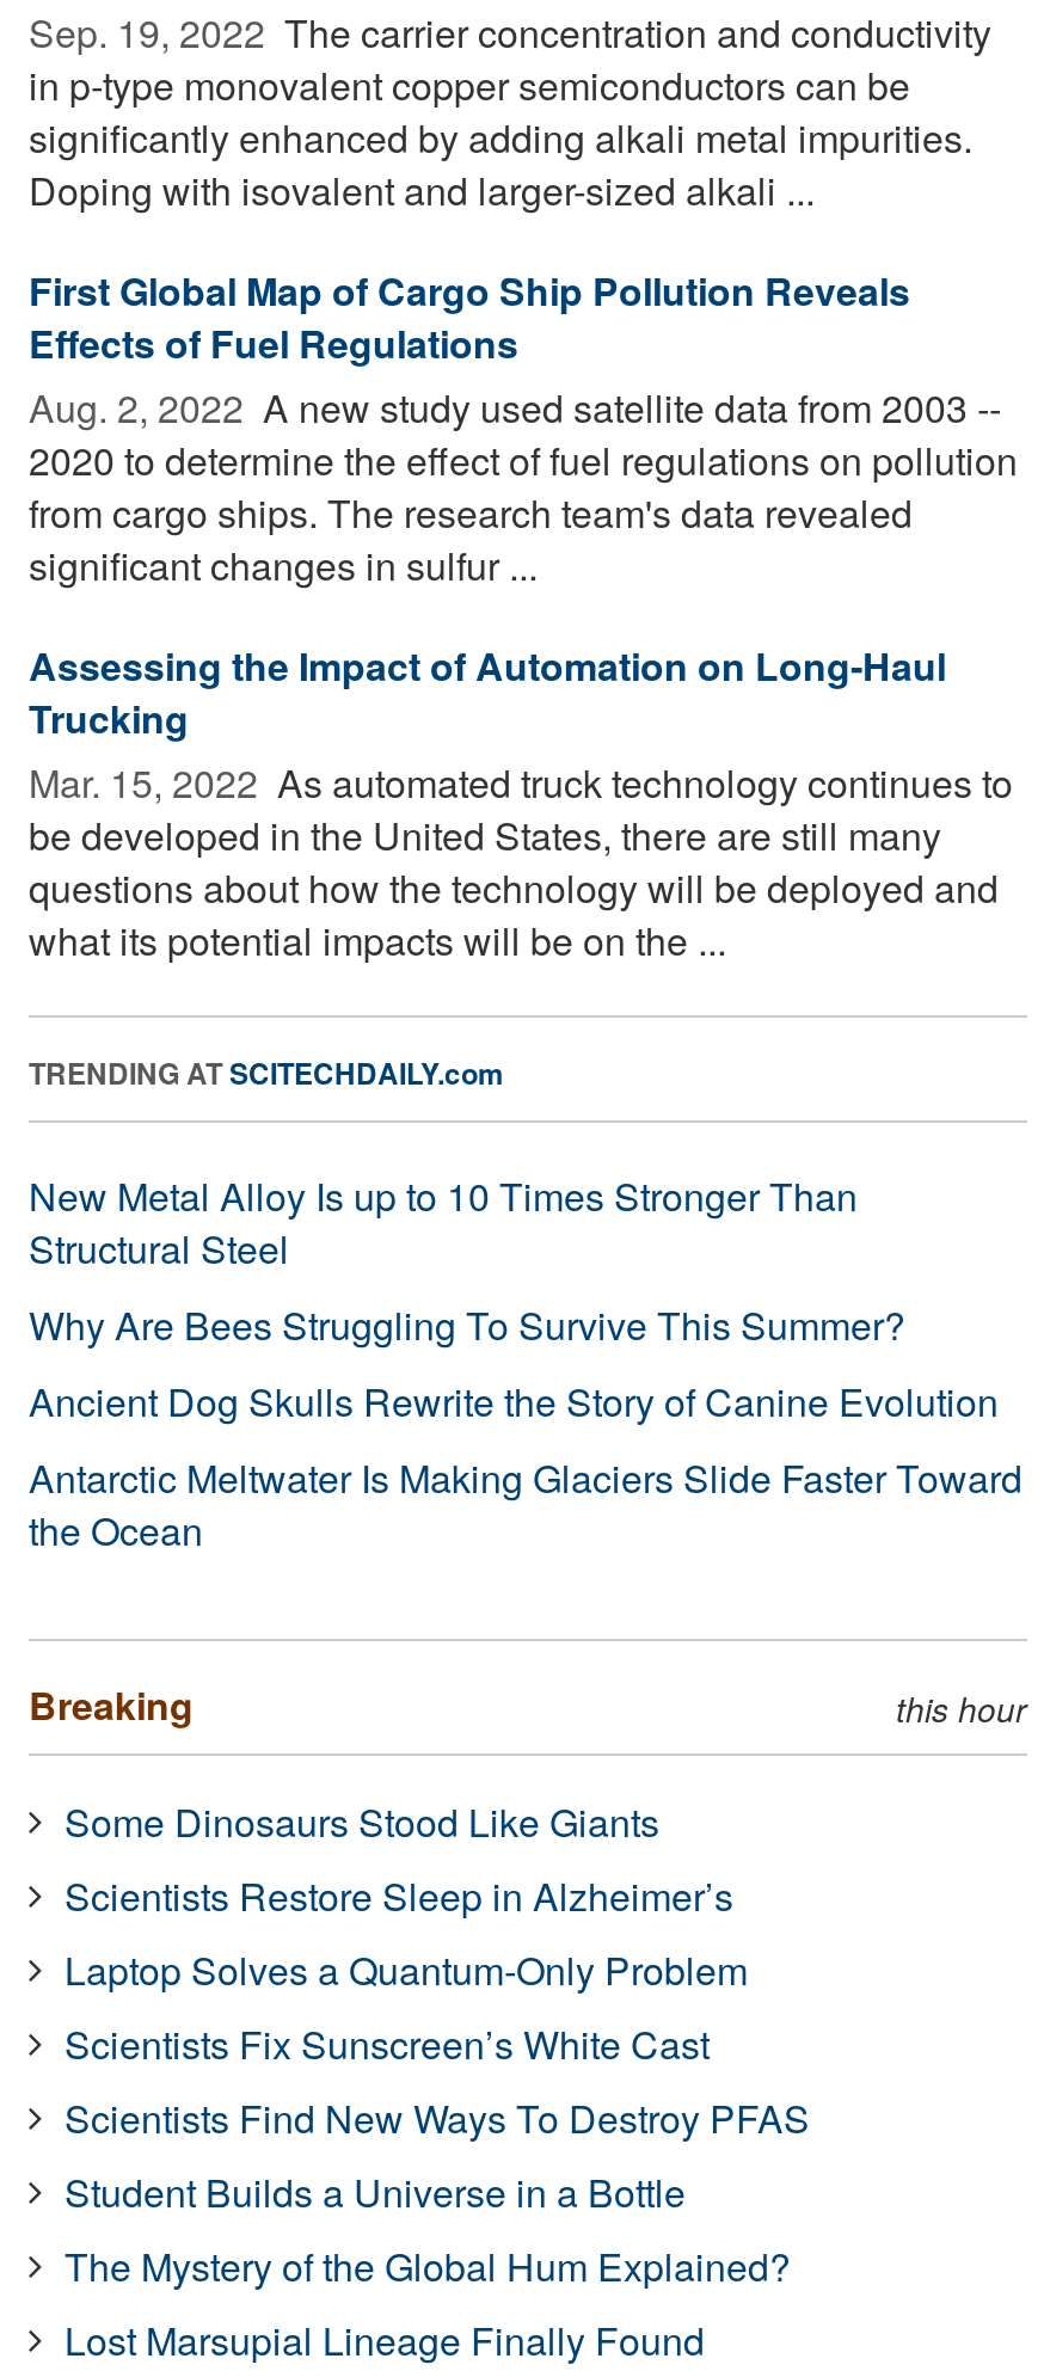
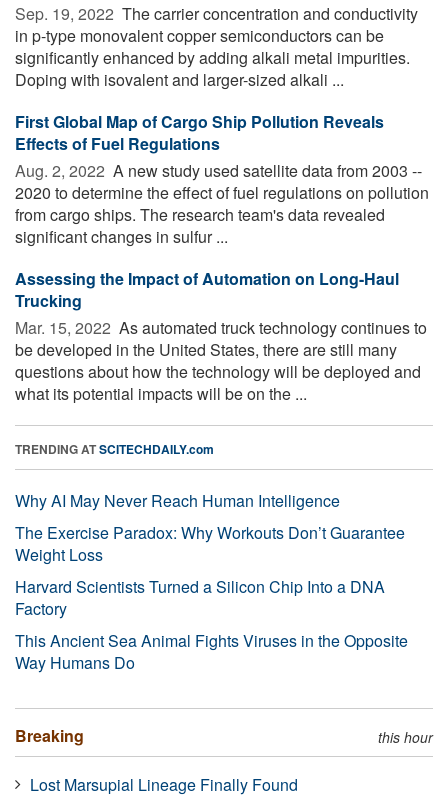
- New Metal Alloy Is up to 10 Times Stronger Than
- Structural Steel
- Why Are Bees Struggling To Survive This Summer?
- Ancient Dog Skulls Rewrite the Story of Canine Evolution
- Antarctic Meltwater Is Making Glaciers Slide Faster Toward
- the Ocean
+ Why AI May Never Reach Human Intelligence
+ The Exercise Paradox: Why Workouts Don’t Guarantee
+ Weight Loss
+ Harvard Scientists Turned a Silicon Chip Into a DNA
+ Factory
+ This Ancient Sea Animal Fights Viruses in the Opposite
+ Way Humans Do

moved down: Breaking | this hour

- Some Dinosaurs Stood Like Giants
- Scientists Restore Sleep in Alzheimer’s
- Laptop Solves a Quantum-Only Problem
- Scientists Fix Sunscreen’s White Cast
- Scientists Find New Ways To Destroy PFAS
- Student Builds a Universe in a Bottle
- The Mystery of the Global Hum Explained?
